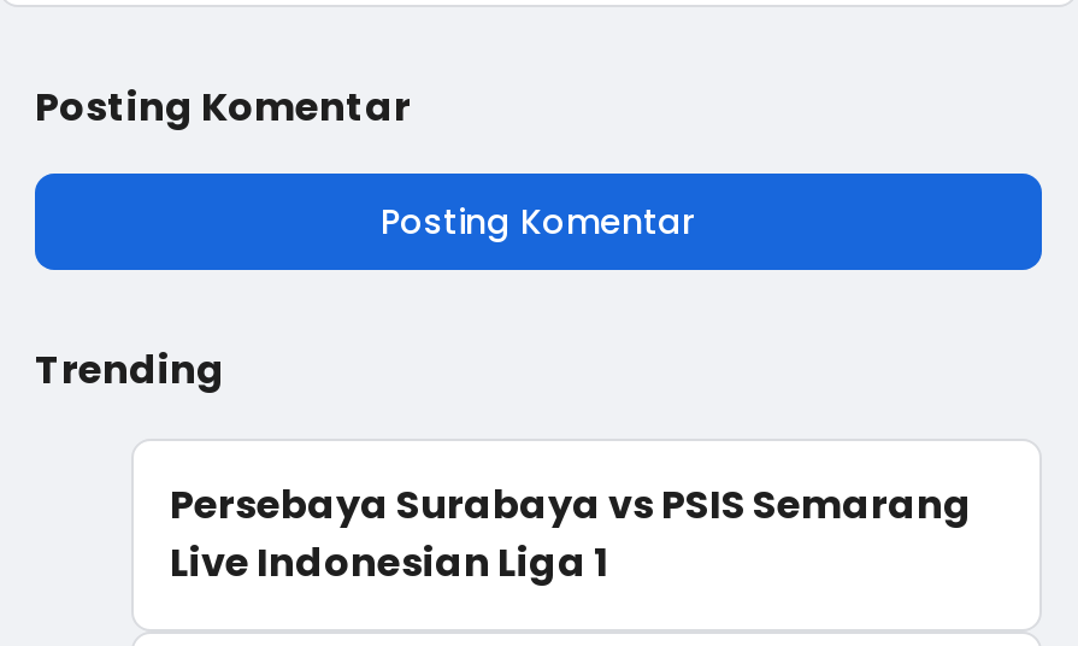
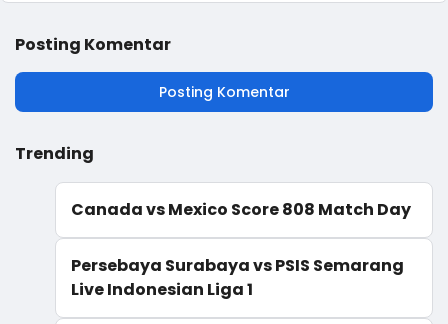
+ Canada vs Mexico Score 808 Match Day
